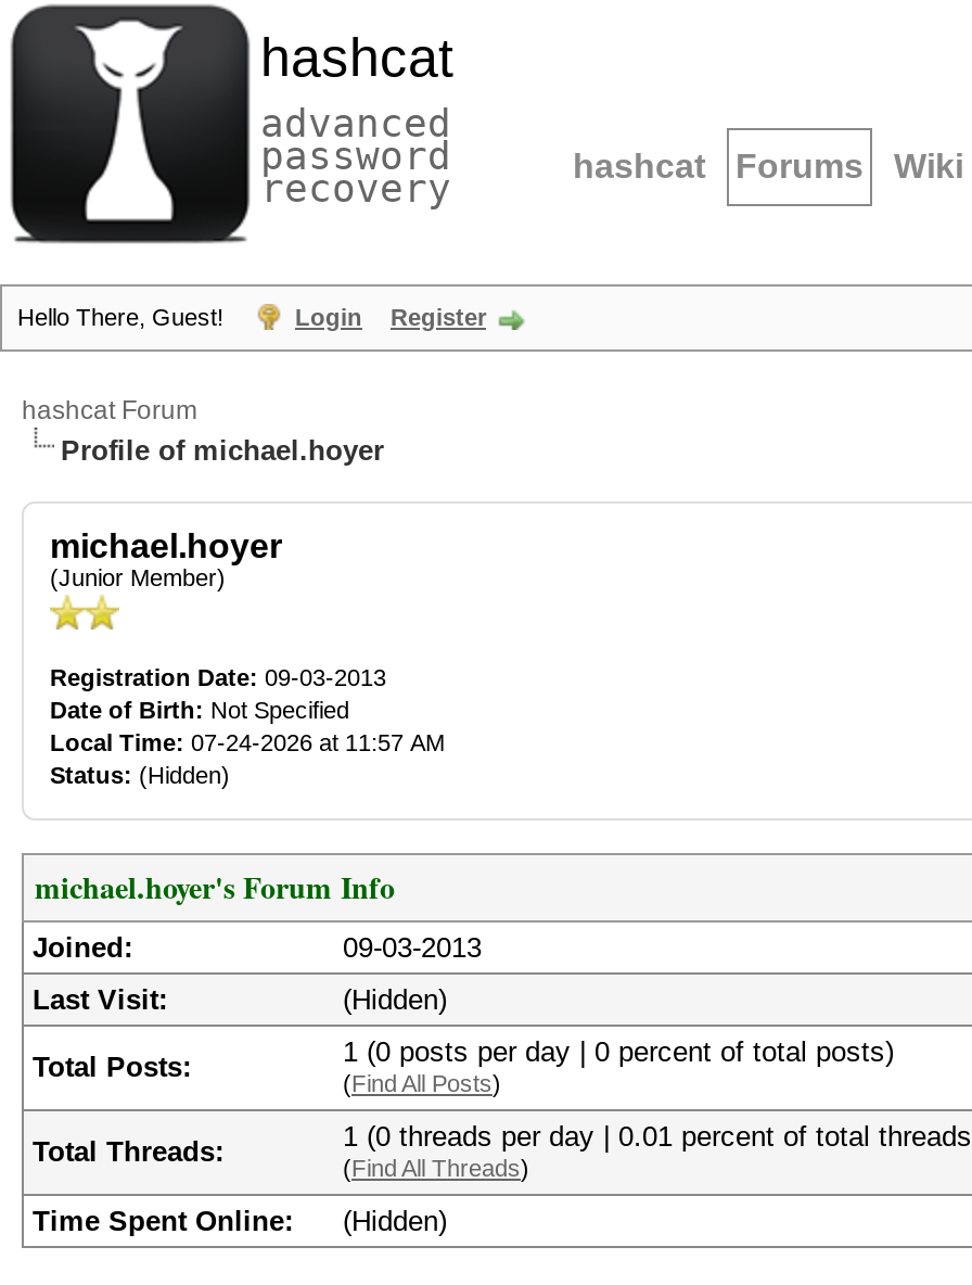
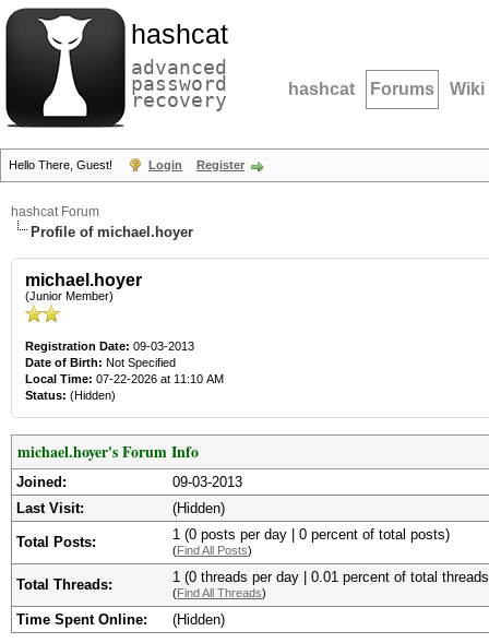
- Local Time: 07-24-2026 at 11:57 AM
+ Local Time: 07-22-2026 at 11:10 AM
